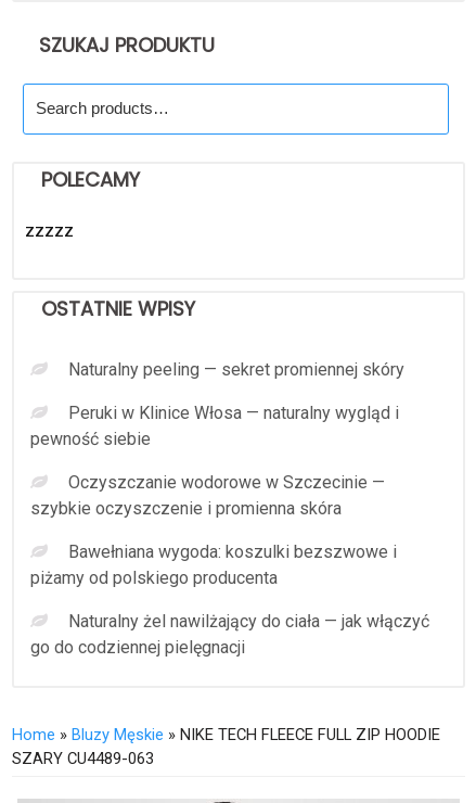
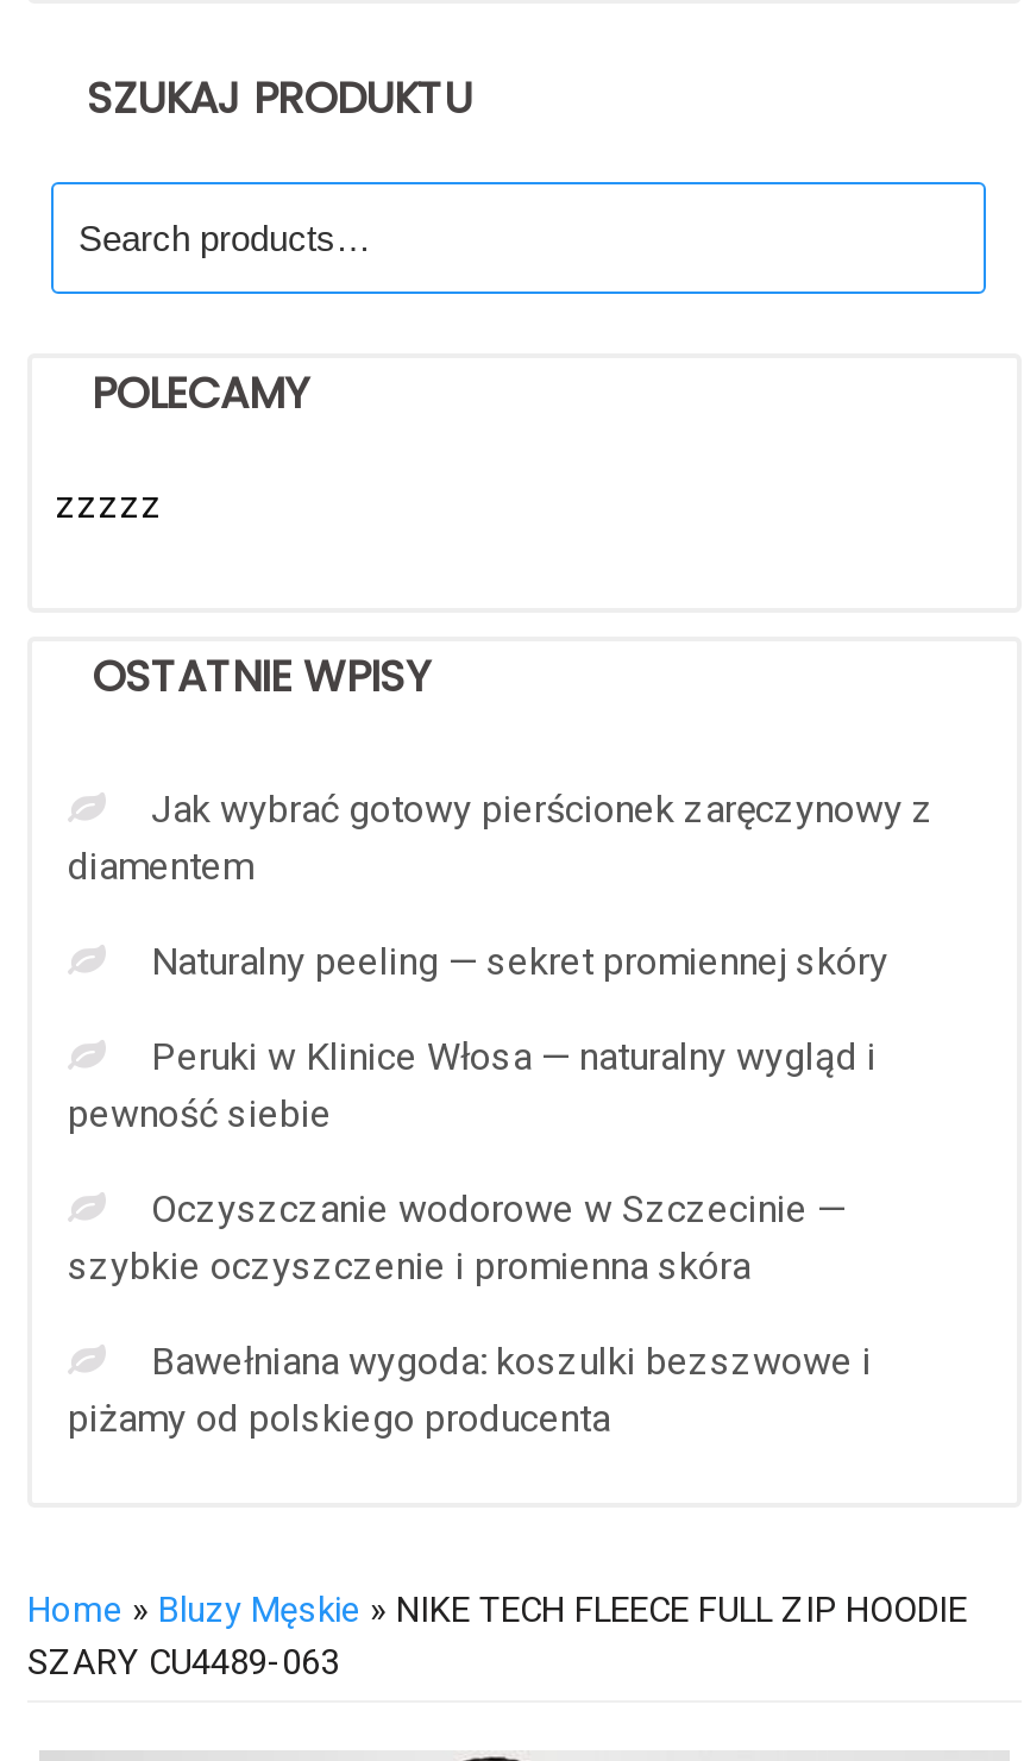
+ Jak wybrać gotowy pierścionek zaręczynowy z
+ diamentem

moved down: Naturalny peeling — sekret promiennej skóry | Peruki w Klinice Włosa — naturalny wygląd i | pewność siebie | Oczyszczanie wodorowe w Szczecinie — | szybkie oczyszczenie i promienna skóra | Bawełniana wygoda: koszulki bezszwowe i | piżamy od polskiego producenta

- Naturalny żel nawilżający do ciała — jak włączyć
- go do codziennej pielęgnacji
